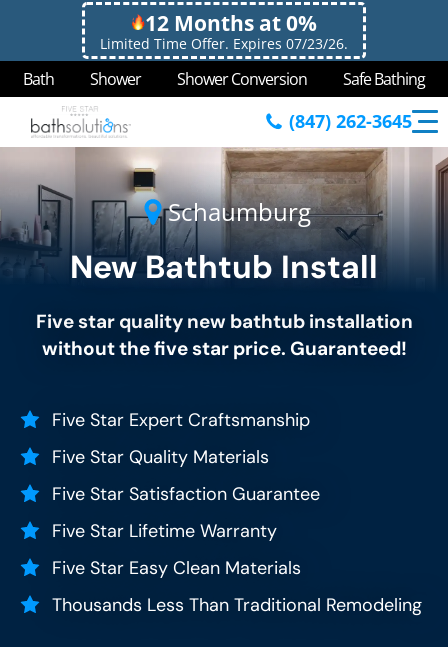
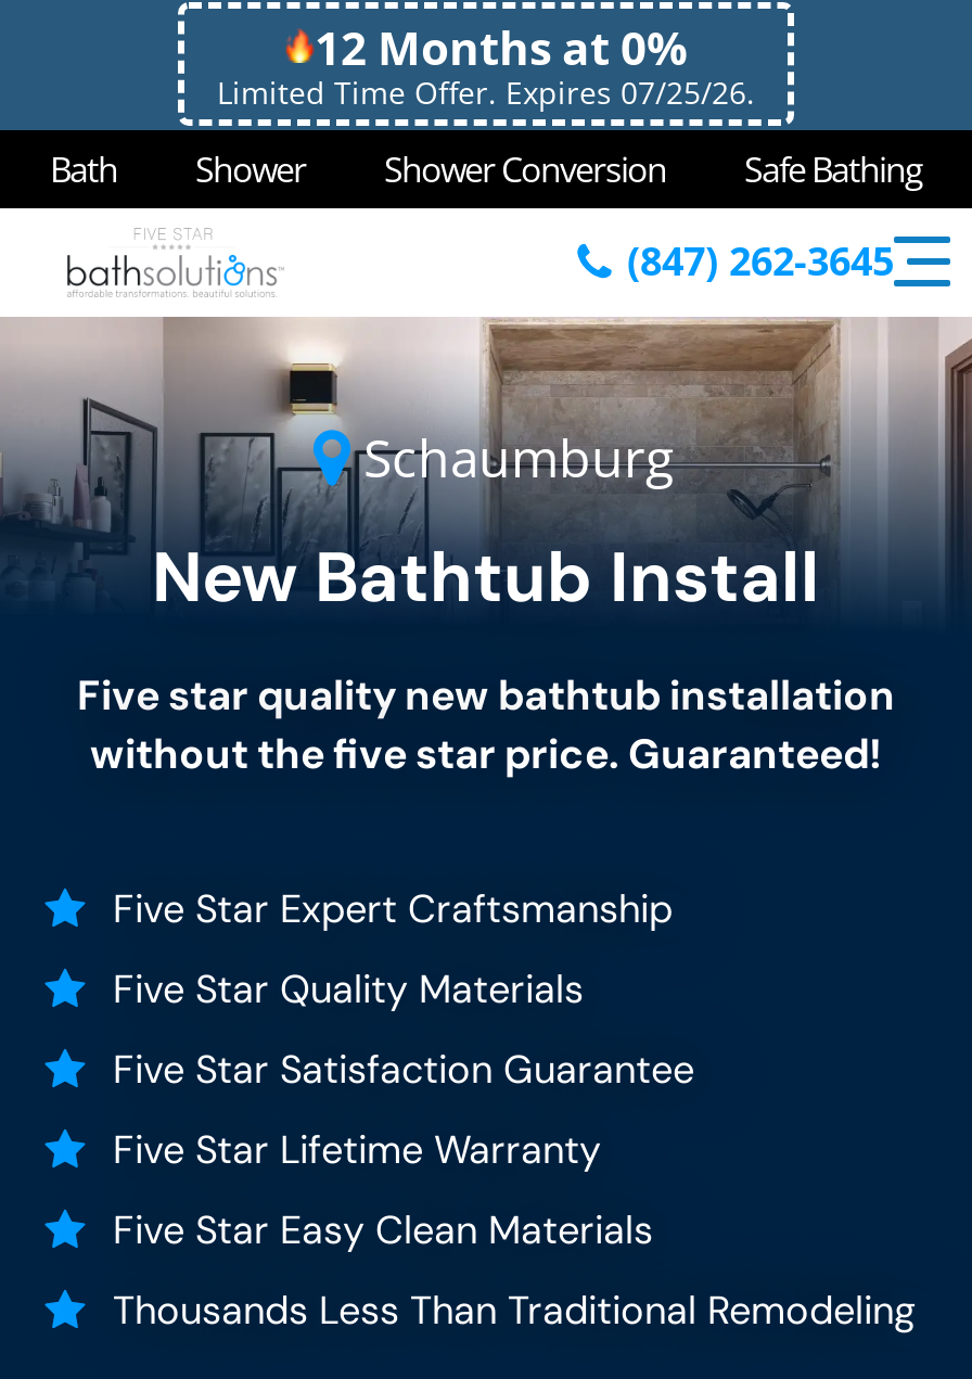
- Limited Time Offer. Expires 07/23/26.
+ Limited Time Offer. Expires 07/25/26.
